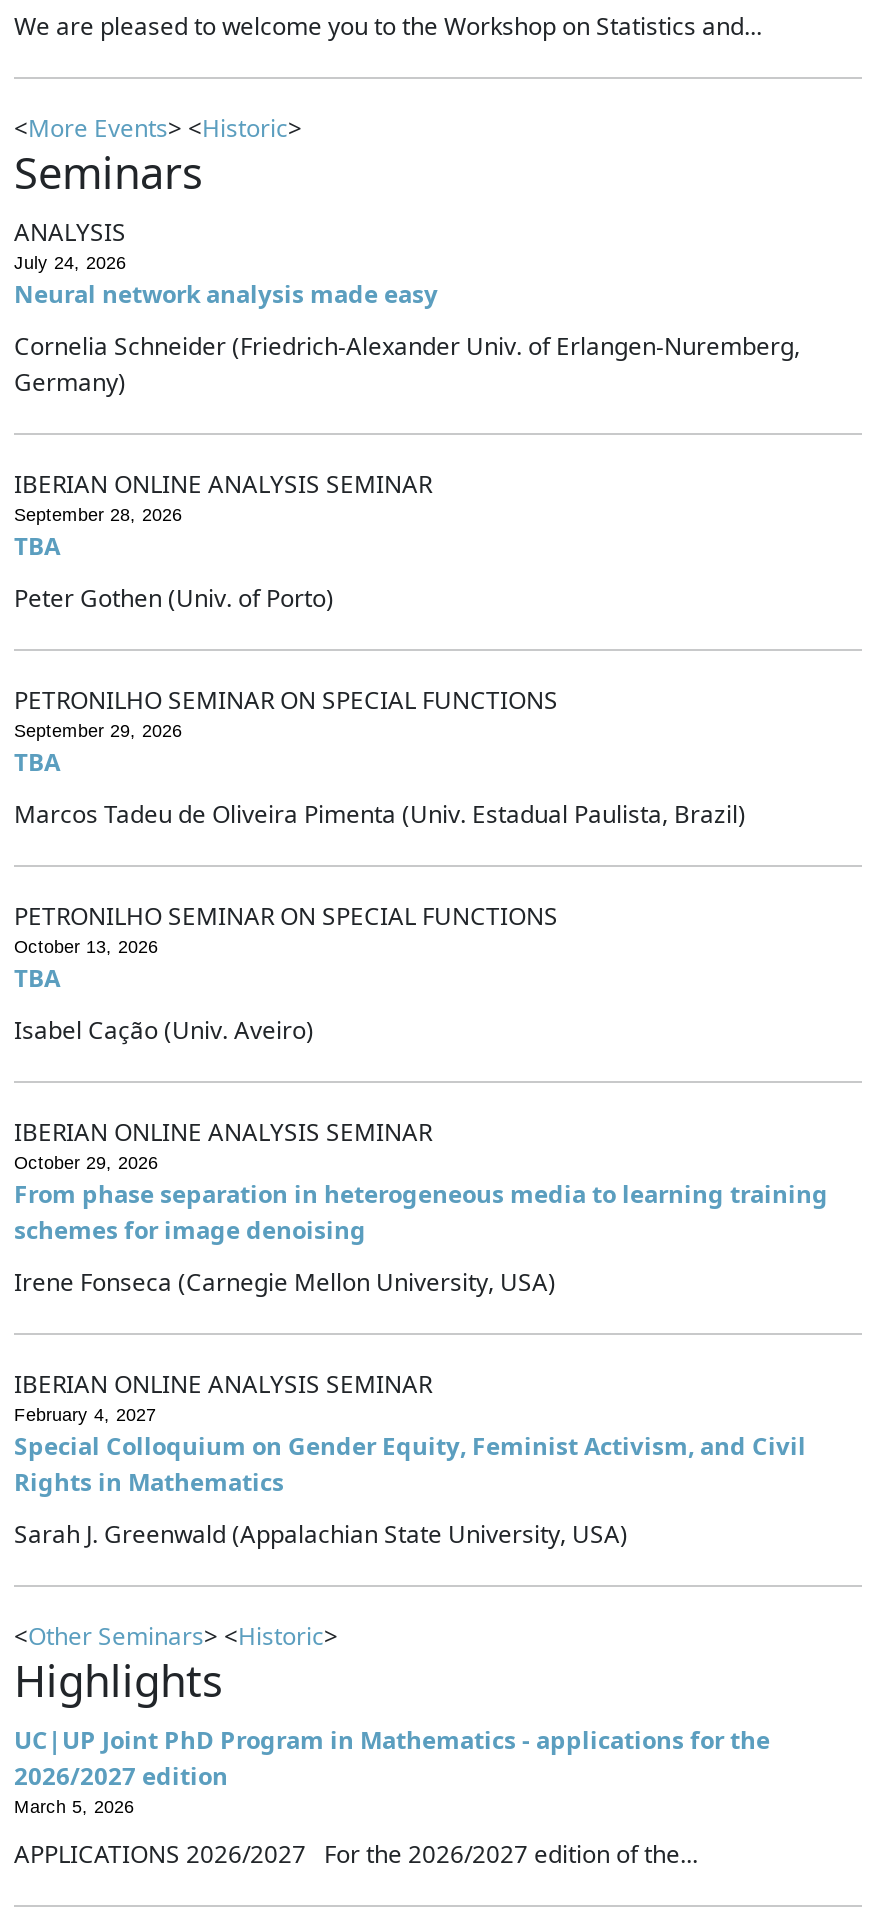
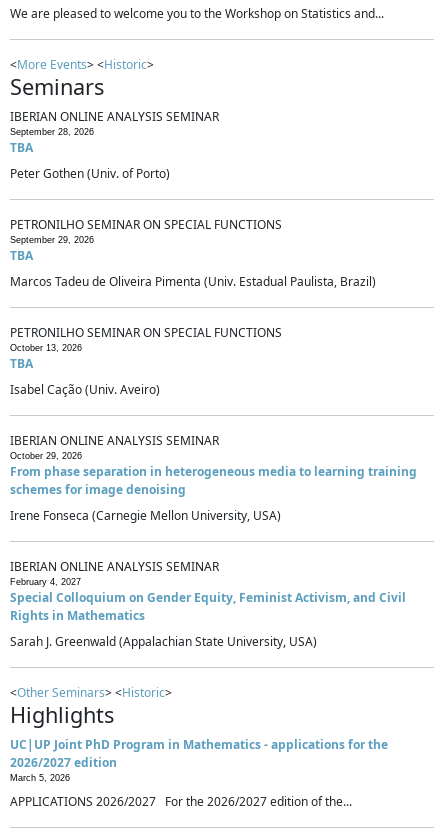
- ANALYSIS
- July 24, 2026
- Neural network analysis made easy
- Cornelia Schneider (Friedrich-Alexander Univ. of Erlangen-Nuremberg,
- Germany)
